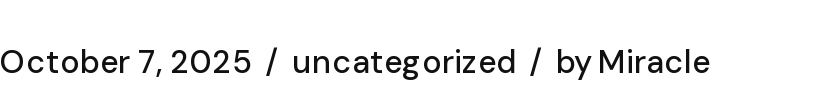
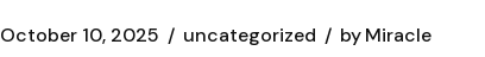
- October 7, 2025 uncategorized by Miracle
+ October 10, 2025 uncategorized by Miracle
